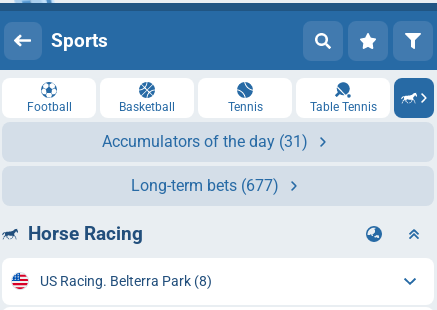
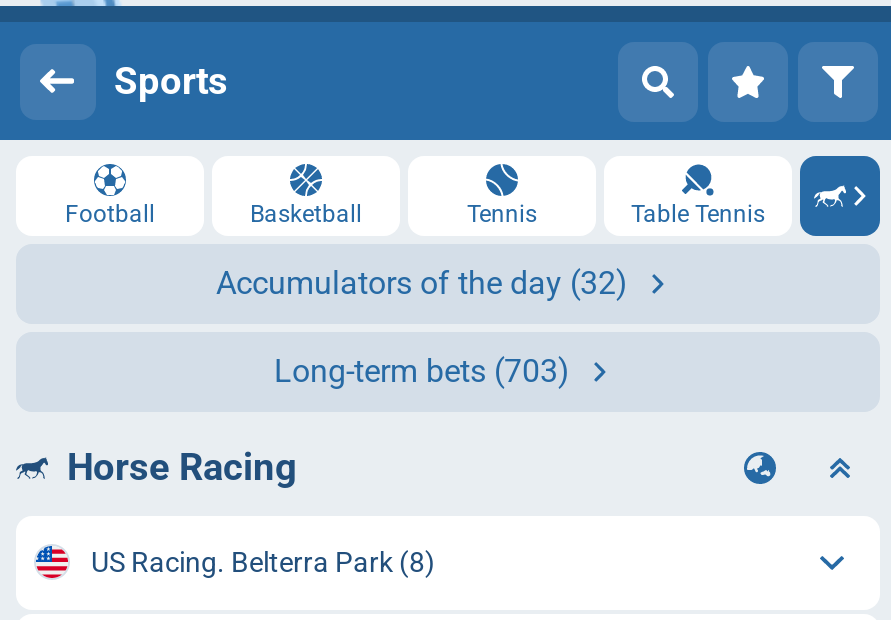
- Accumulators of the day (31)
+ Accumulators of the day (32)

- Long-term bets (677)
+ Long-term bets (703)
